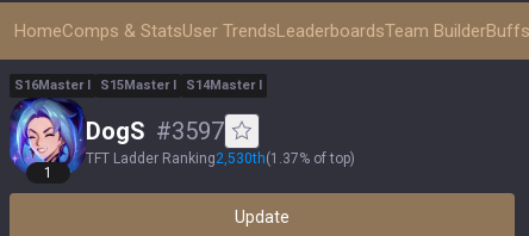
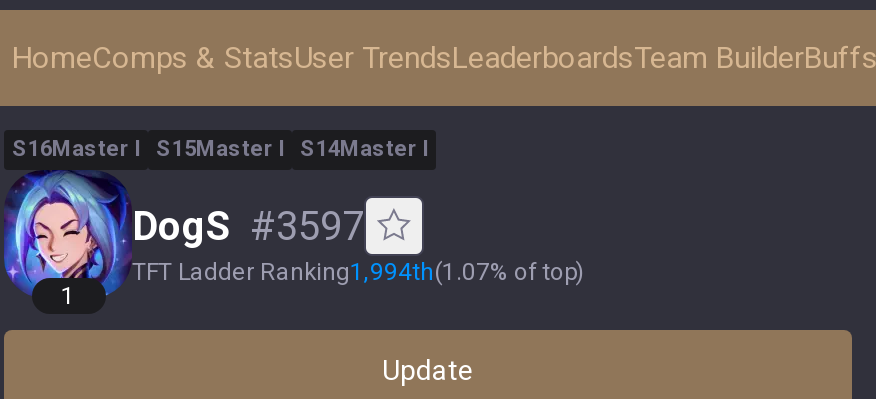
- TFT Ladder Ranking2,530th(1.37% of top)
+ TFT Ladder Ranking1,994th(1.07% of top)
